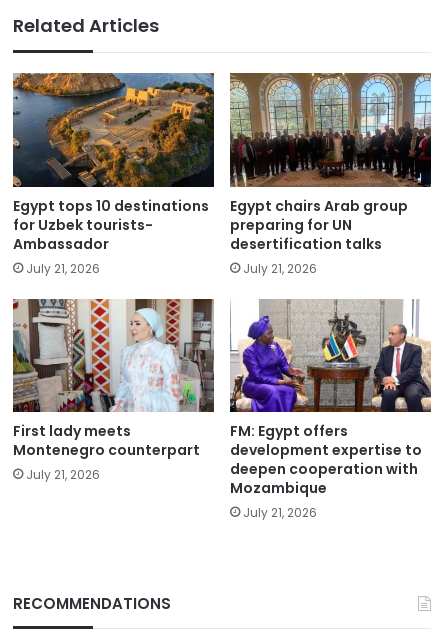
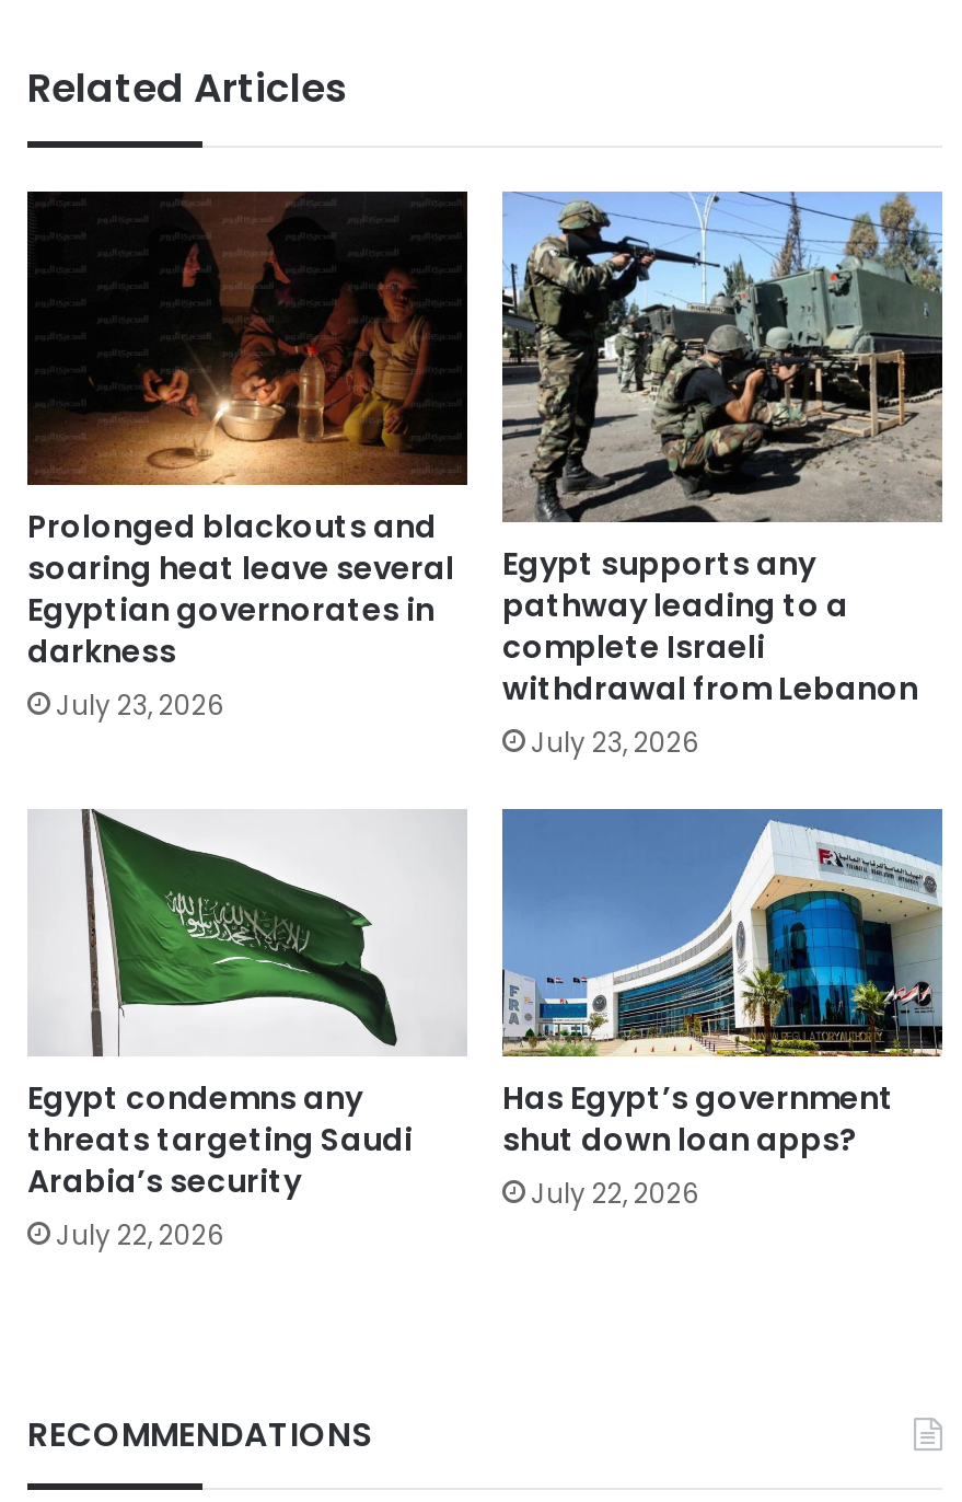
- [image]
- Egypt tops 10 destinations
- for Uzbek tourists-
- Ambassador
- July 21, 2026
+ [image]
+ Prolonged blackouts and
+ soaring heat leave several
+ Egyptian governorates in
+ darkness
+ July 23, 2026

- [image]
- Egypt chairs Arab group
- preparing for UN
- desertification talks
- July 21, 2026
+ [image]
+ Egypt supports any
+ pathway leading to a
+ complete Israeli
+ withdrawal from Lebanon
+ July 23, 2026

- [image]
+ [image]

- [image]
+ [image]

- First lady meets
- Montenegro counterpart
- July 21, 2026
+ Egypt condemns any
+ threats targeting Saudi
+ Arabia’s security
+ July 22, 2026

- FM: Egypt offers
- development expertise to
- deepen cooperation with
- Mozambique
- July 21, 2026
+ Has Egypt’s government
+ shut down loan apps?
+ July 22, 2026
